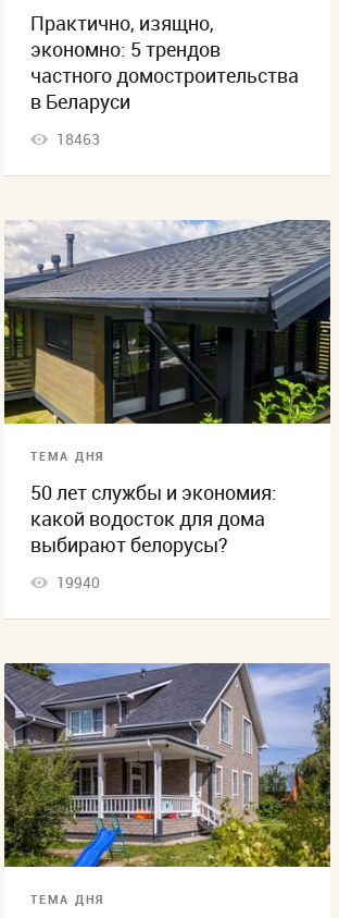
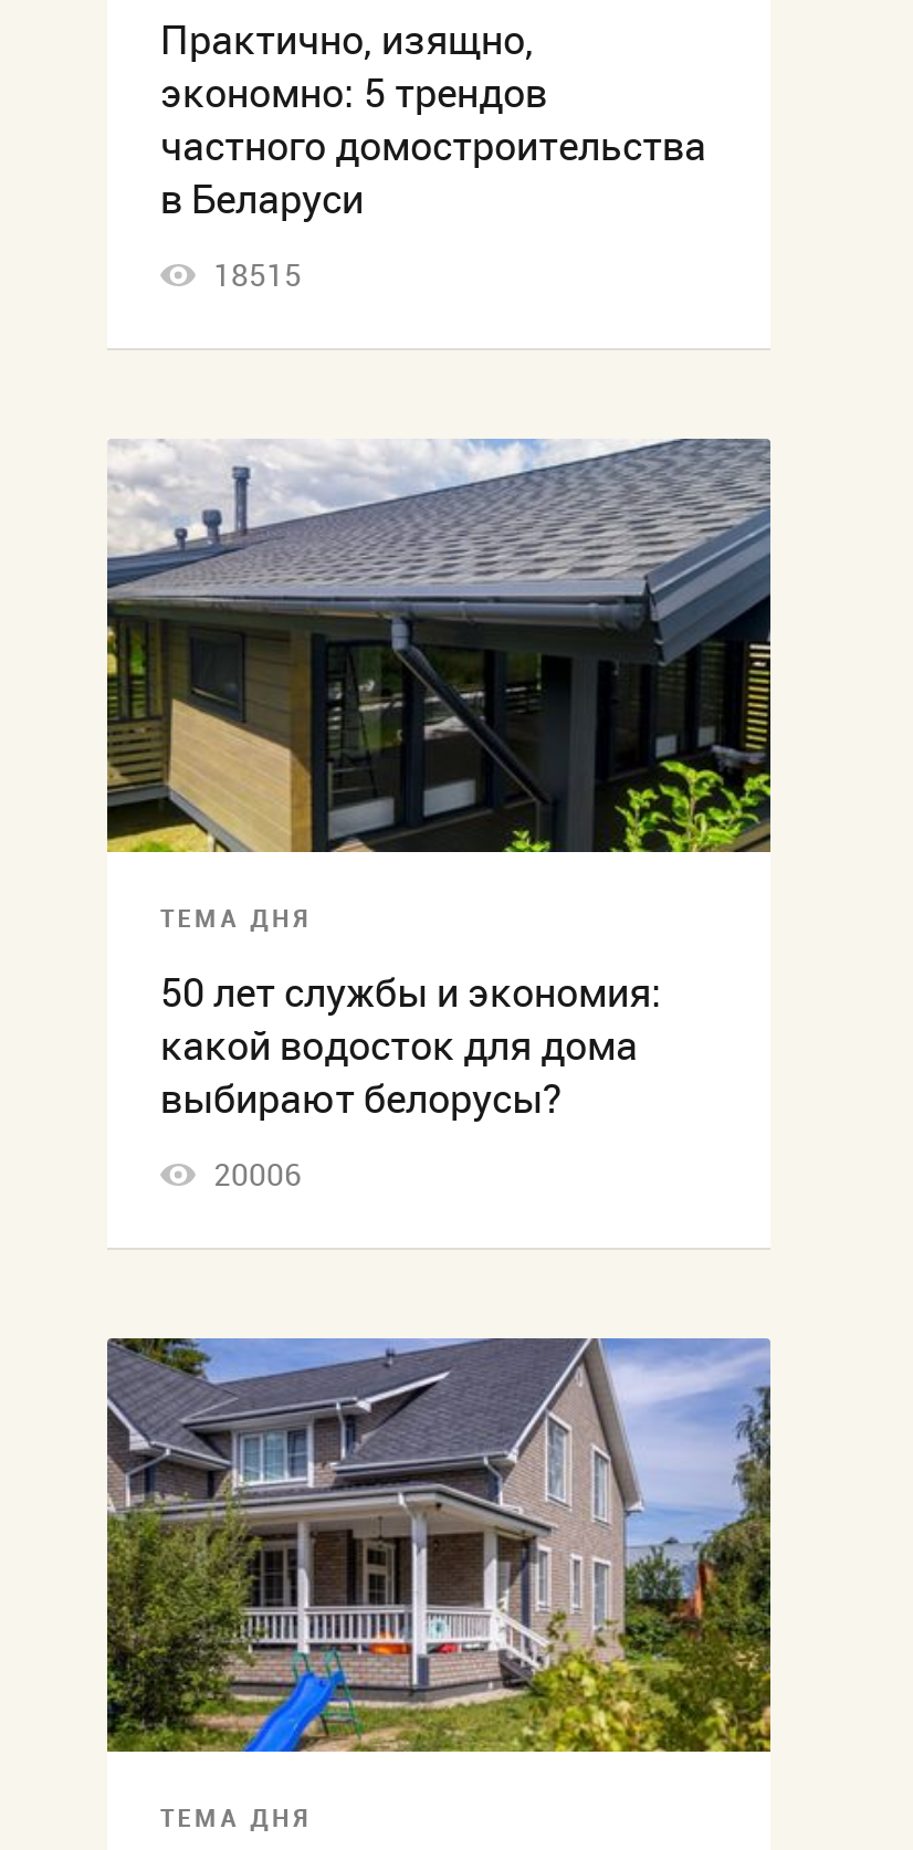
- 18463
+ 18515

- 19940
+ 20006
